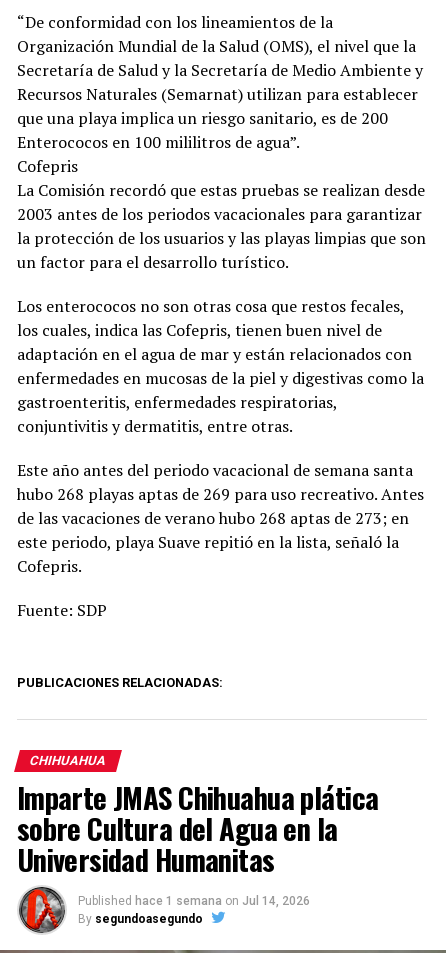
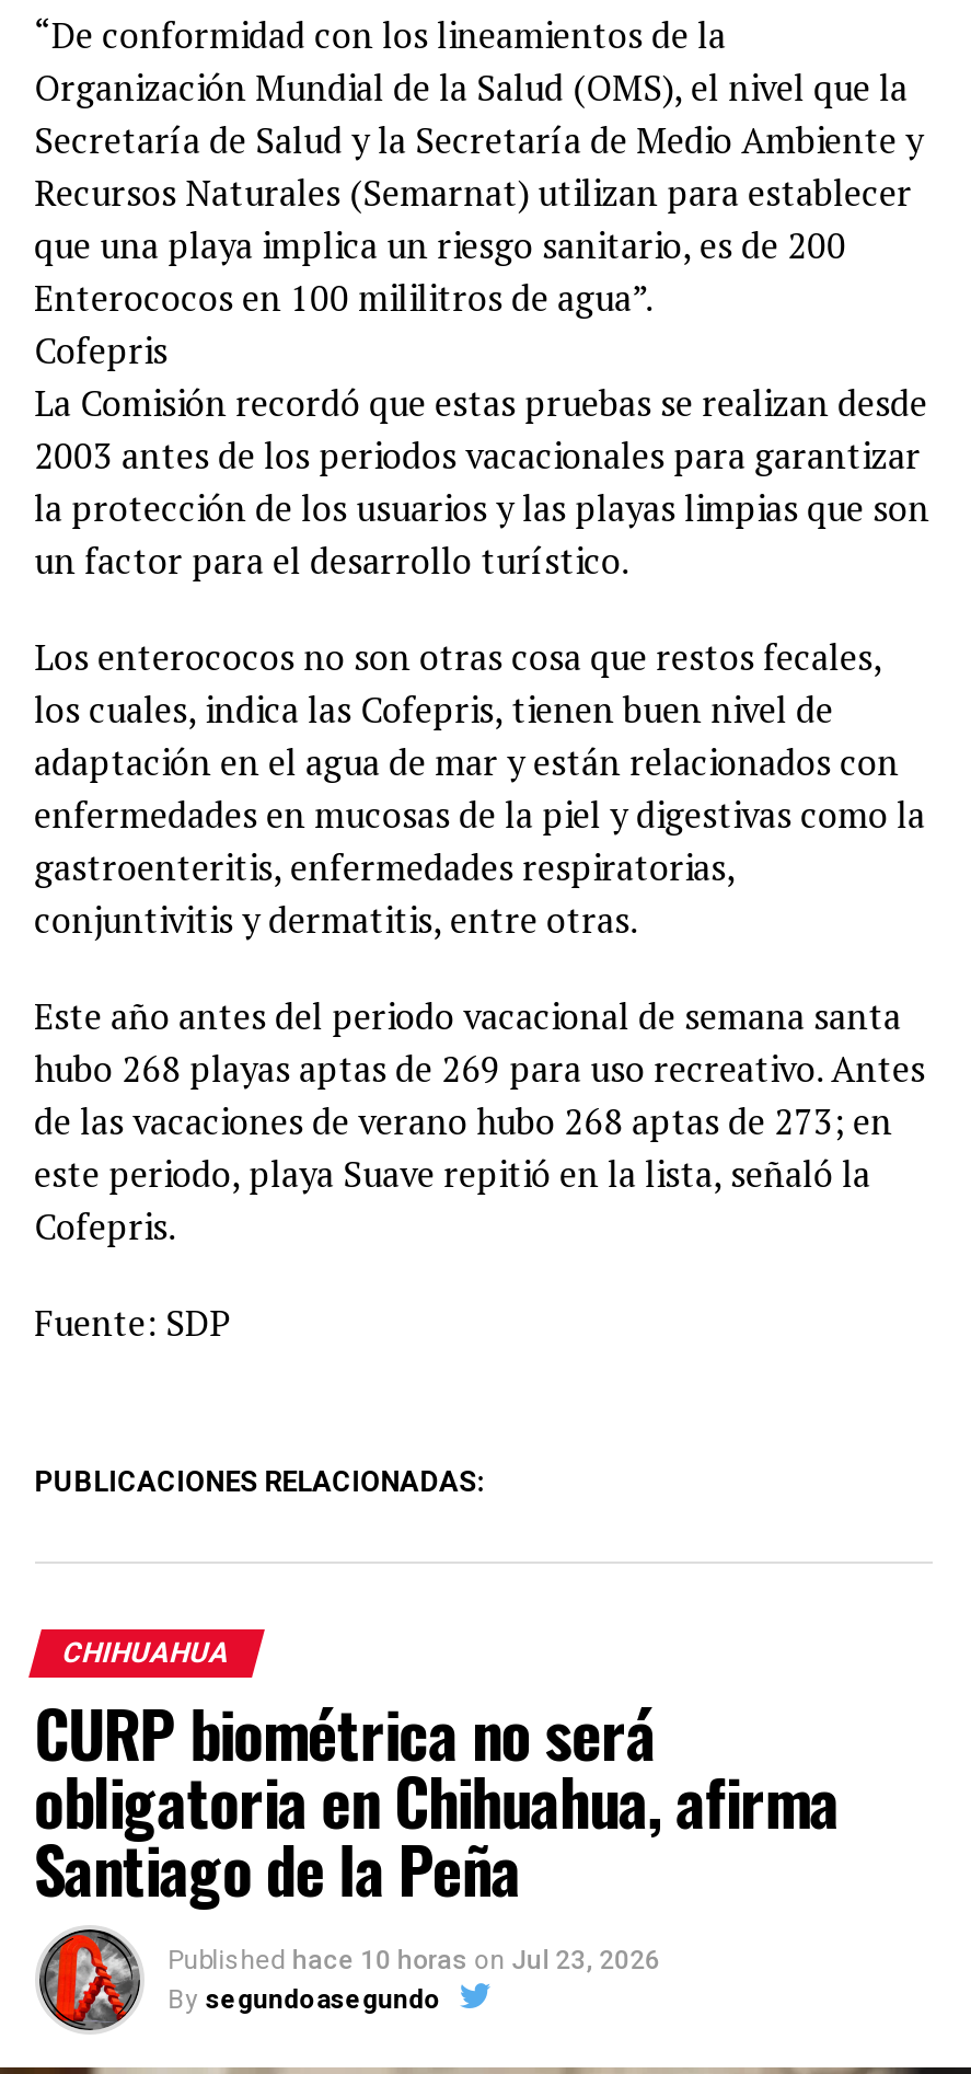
- Imparte JMAS Chihuahua plática
- sobre Cultura del Agua en la
- Universidad Humanitas
- Published hace 1 semana on Jul 14, 2026
+ CURP biométrica no será
+ obligatoria en Chihuahua, afirma
+ Santiago de la Peña
+ Published hace 10 horas on Jul 23, 2026
